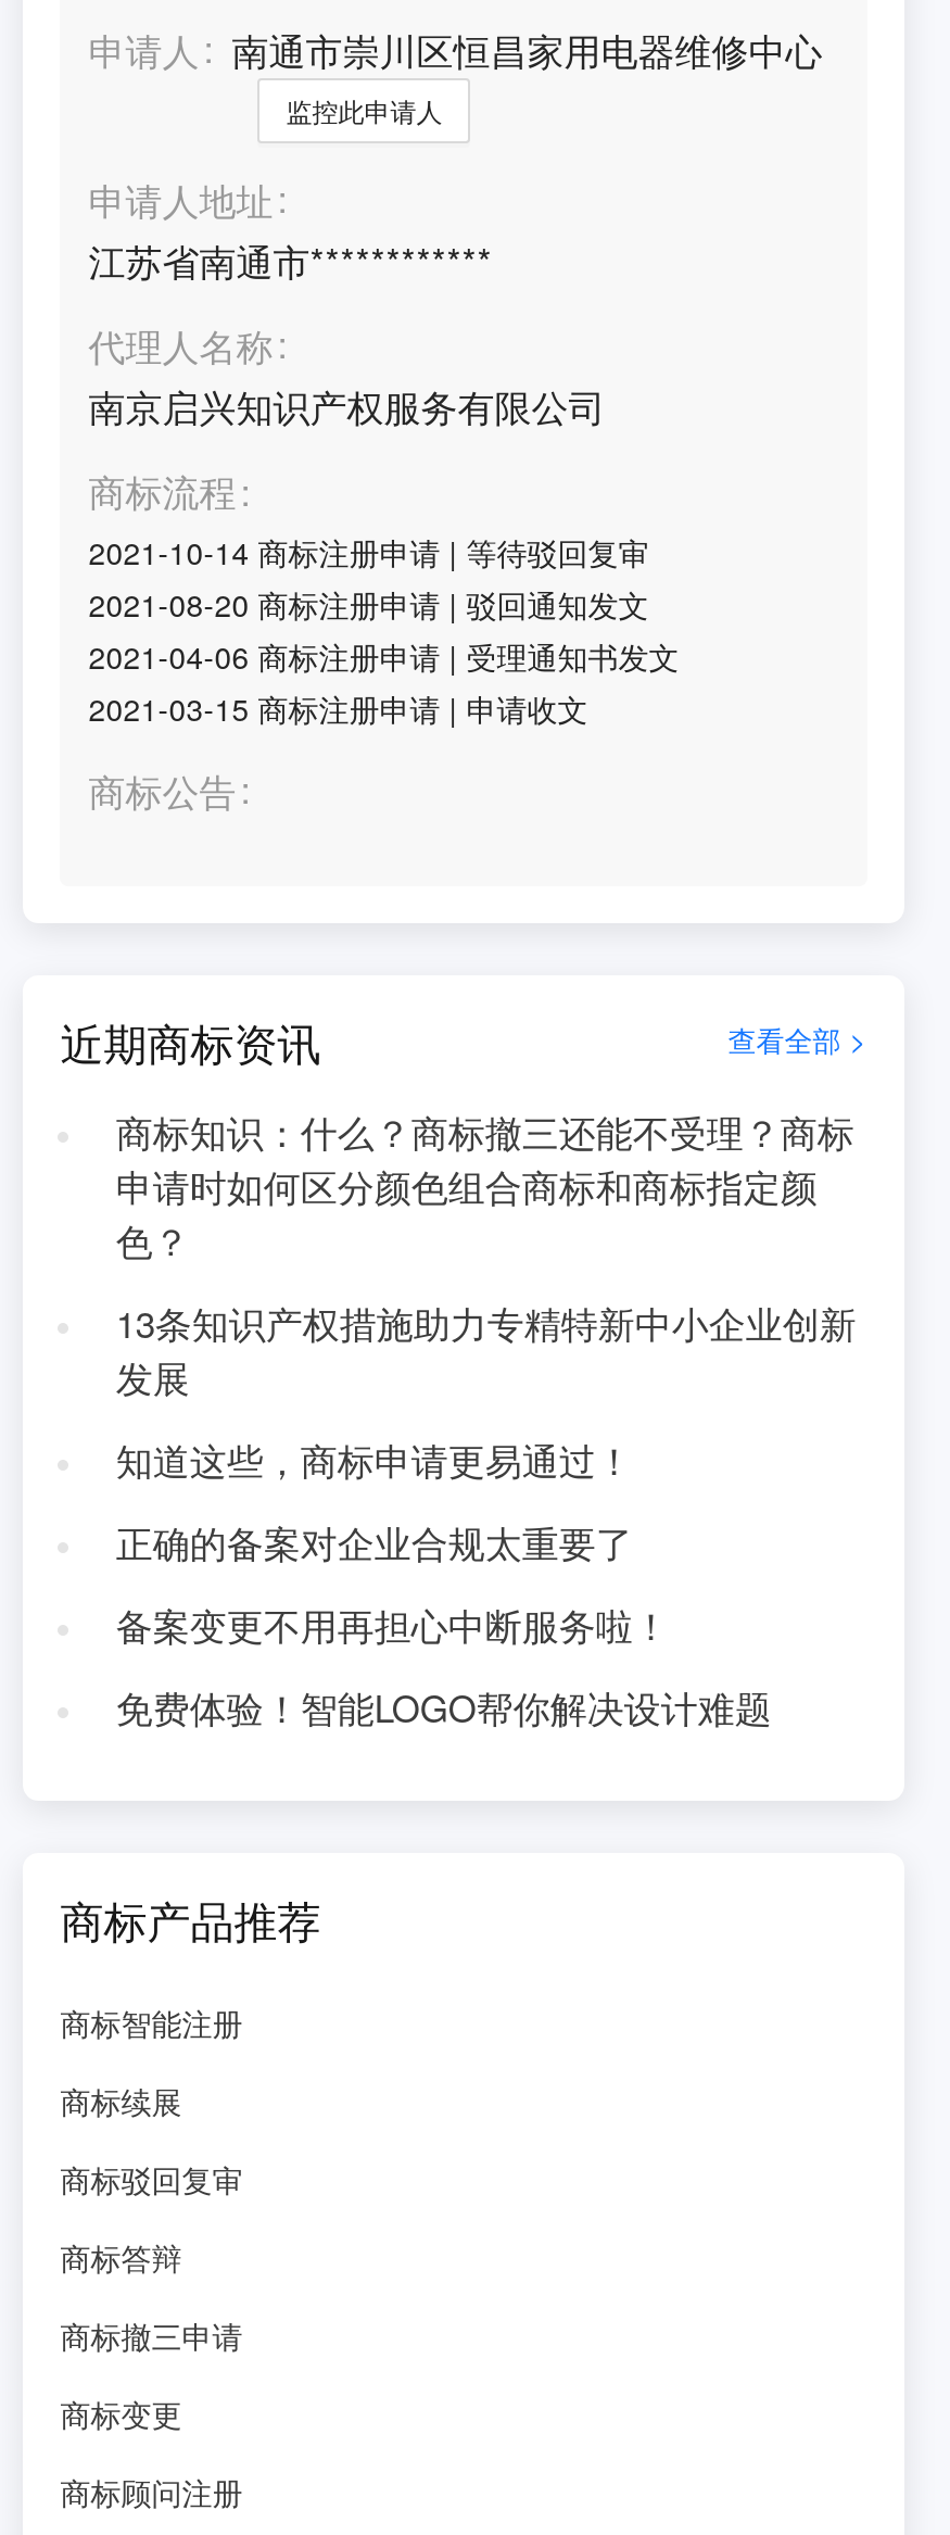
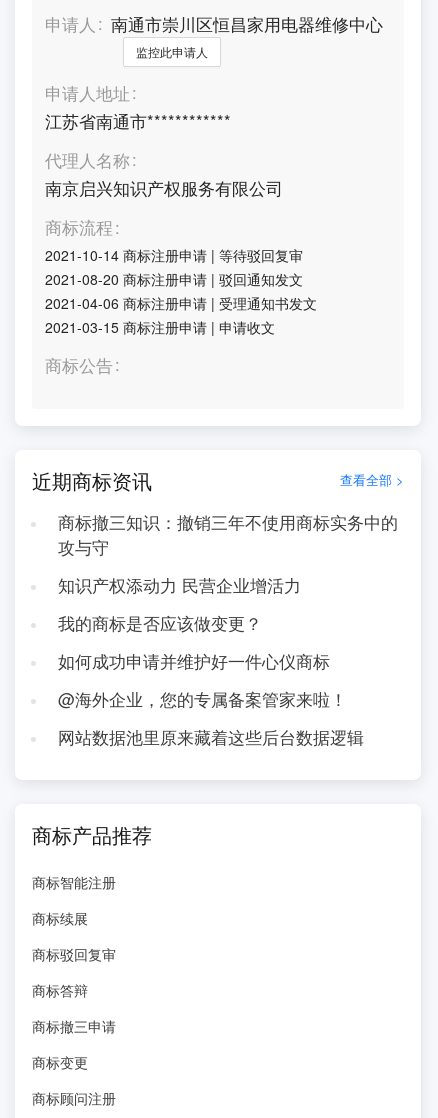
- 商标知识：什么？商标撤三还能不受理？商标
- 申请时如何区分颜色组合商标和商标指定颜
- 色？
+ 商标撤三知识：撤销三年不使用商标实务中的
+ 攻与守

- 13条知识产权措施助力专精特新中小企业创新
- 发展
+ 知识产权添动力 民营企业增活力

- 知道这些，商标申请更易通过！
+ 我的商标是否应该做变更？

- 正确的备案对企业合规太重要了
+ 如何成功申请并维护好一件心仪商标

- 备案变更不用再担心中断服务啦！
+ @海外企业，您的专属备案管家来啦！

- 免费体验！智能LOGO帮你解决设计难题
+ 网站数据池里原来藏着这些后台数据逻辑
